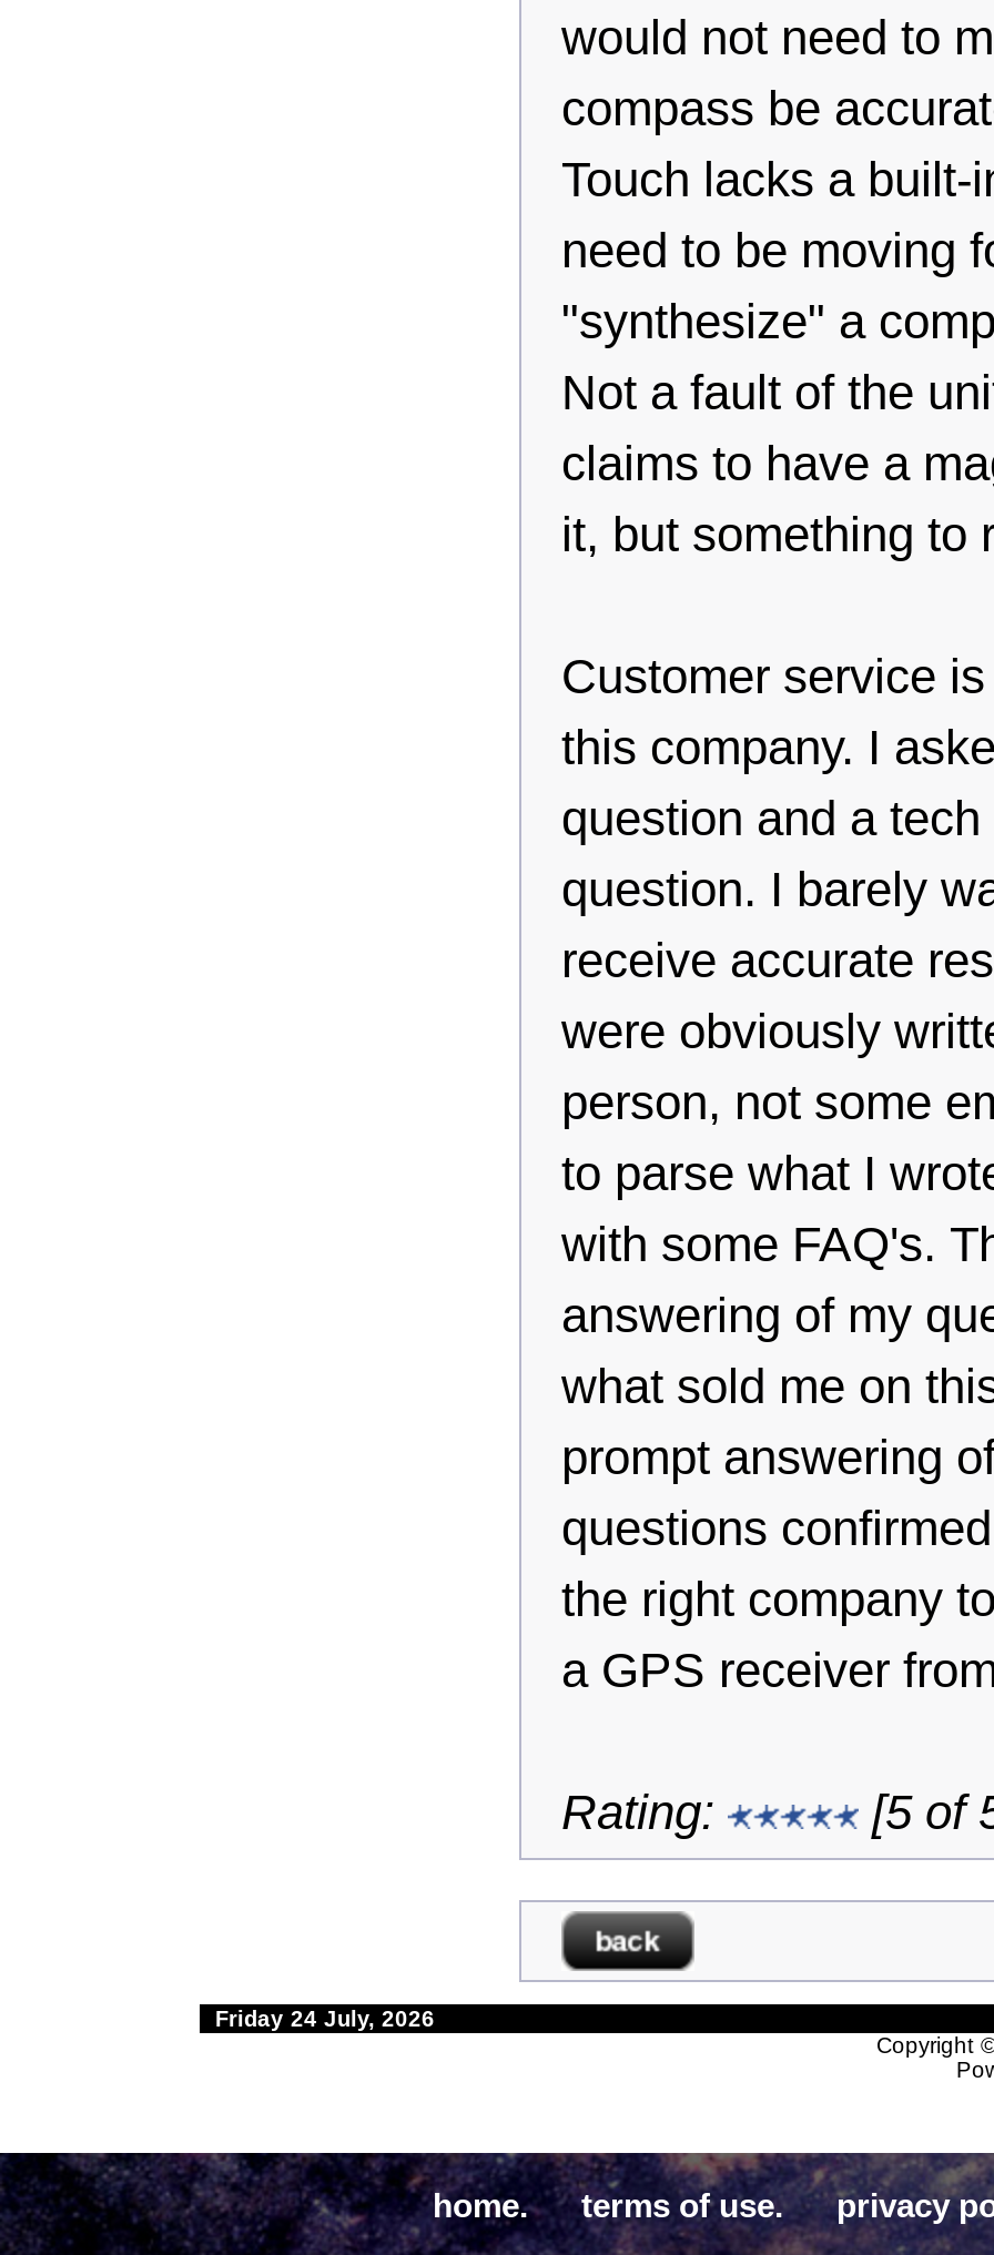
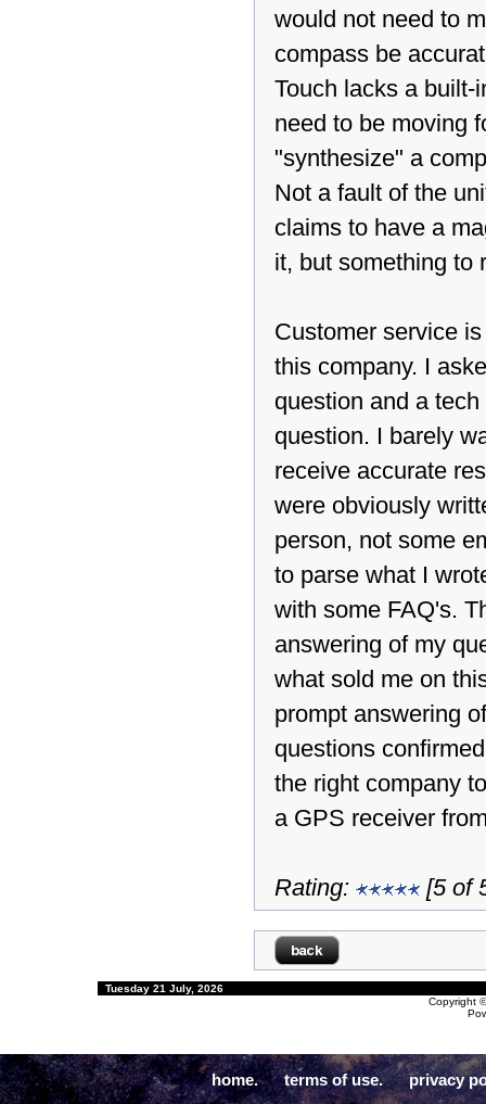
- Friday 24 July, 2026
+ Tuesday 21 July, 2026
